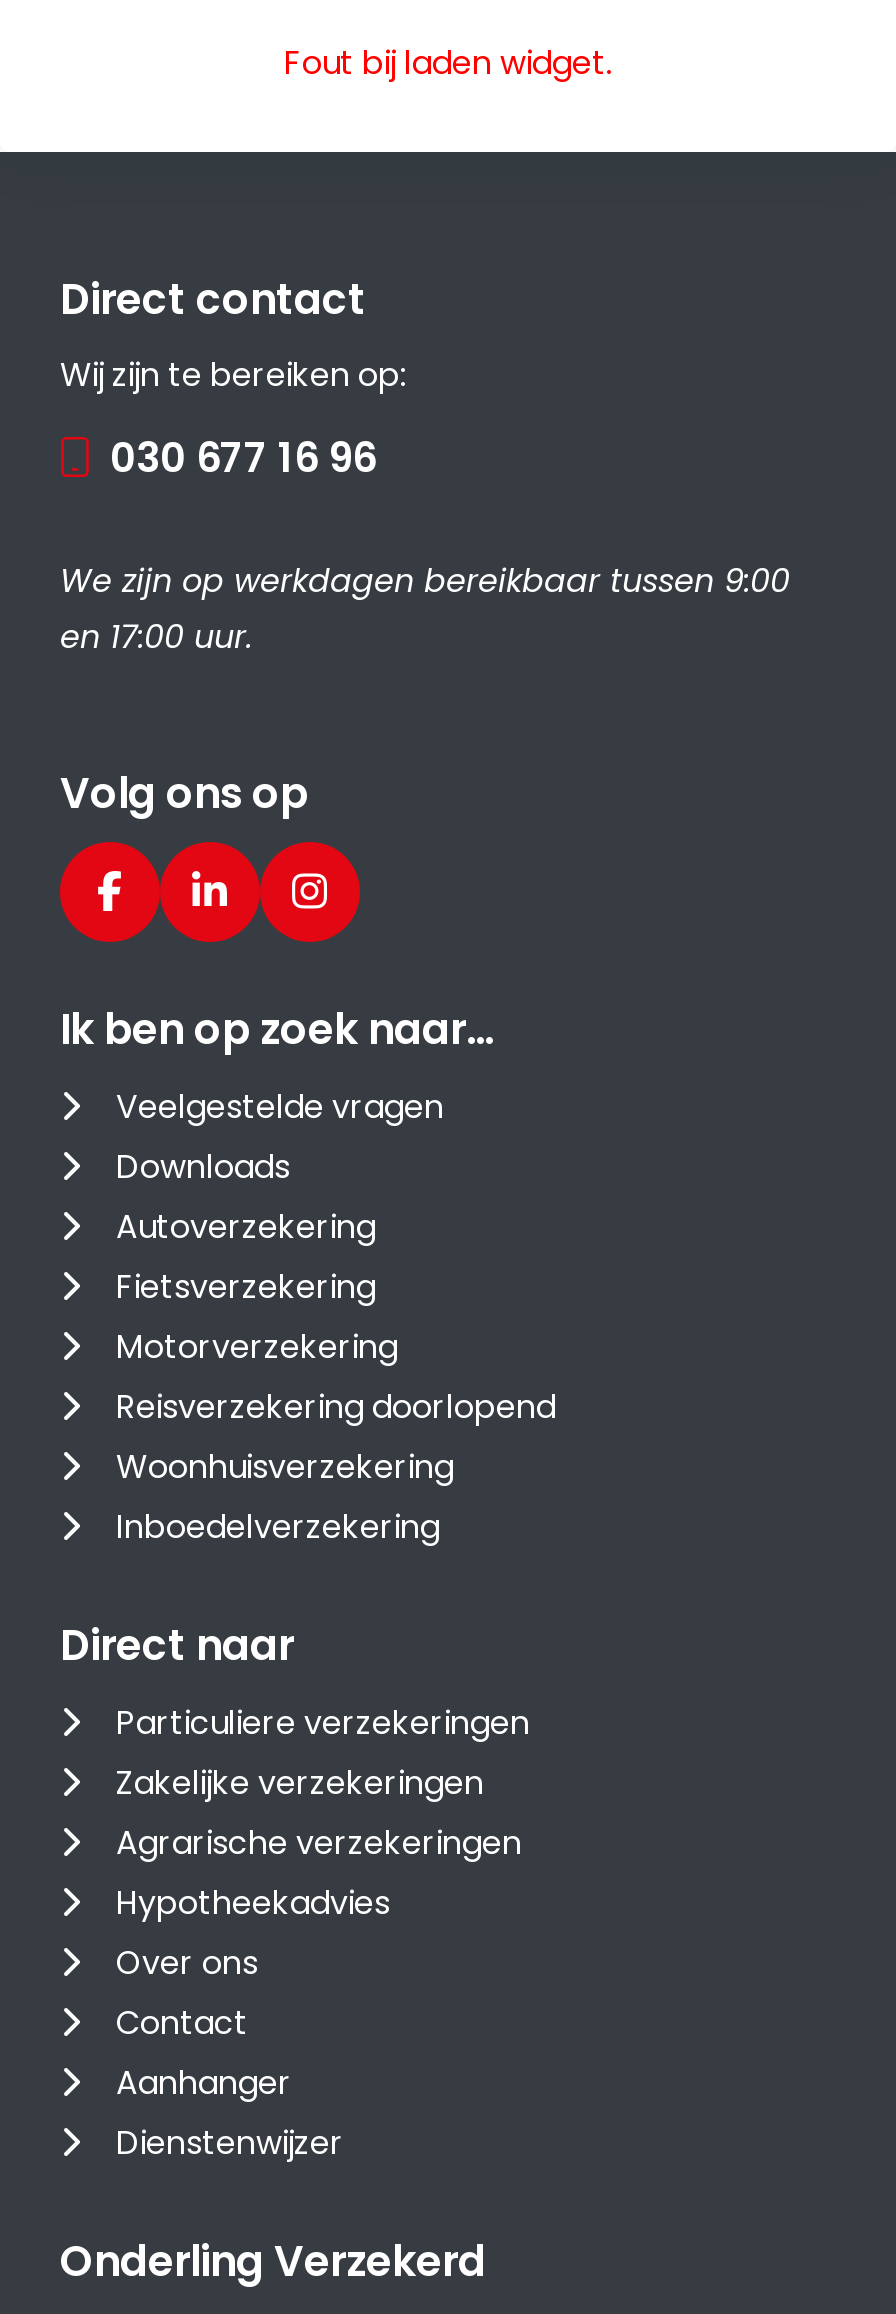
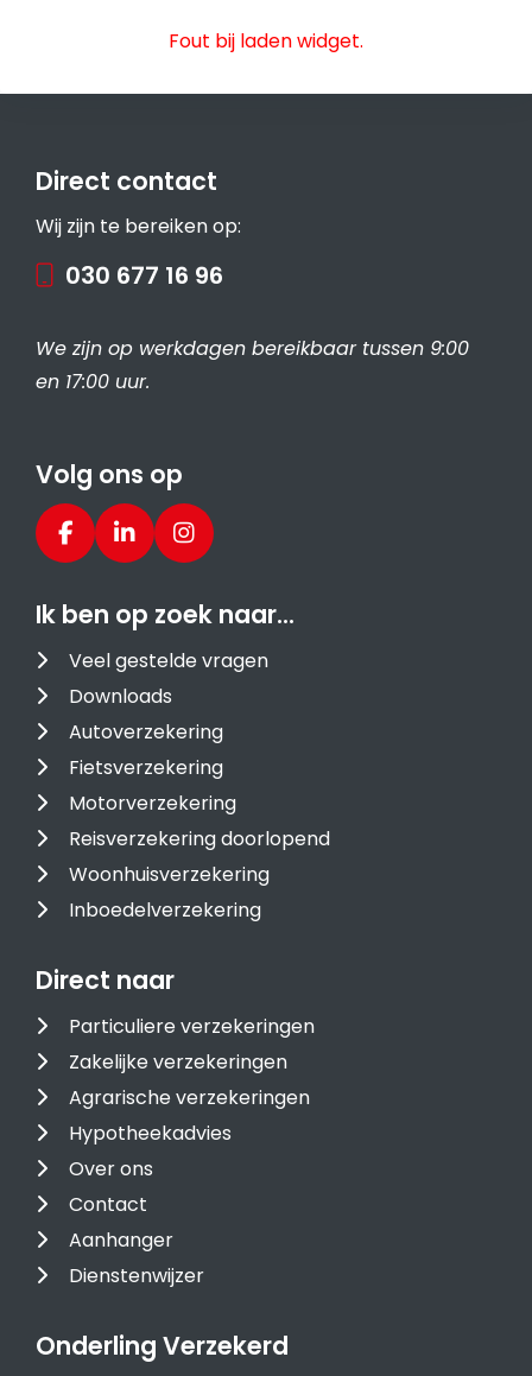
- Veelgestelde vragen
+ Veel gestelde vragen
